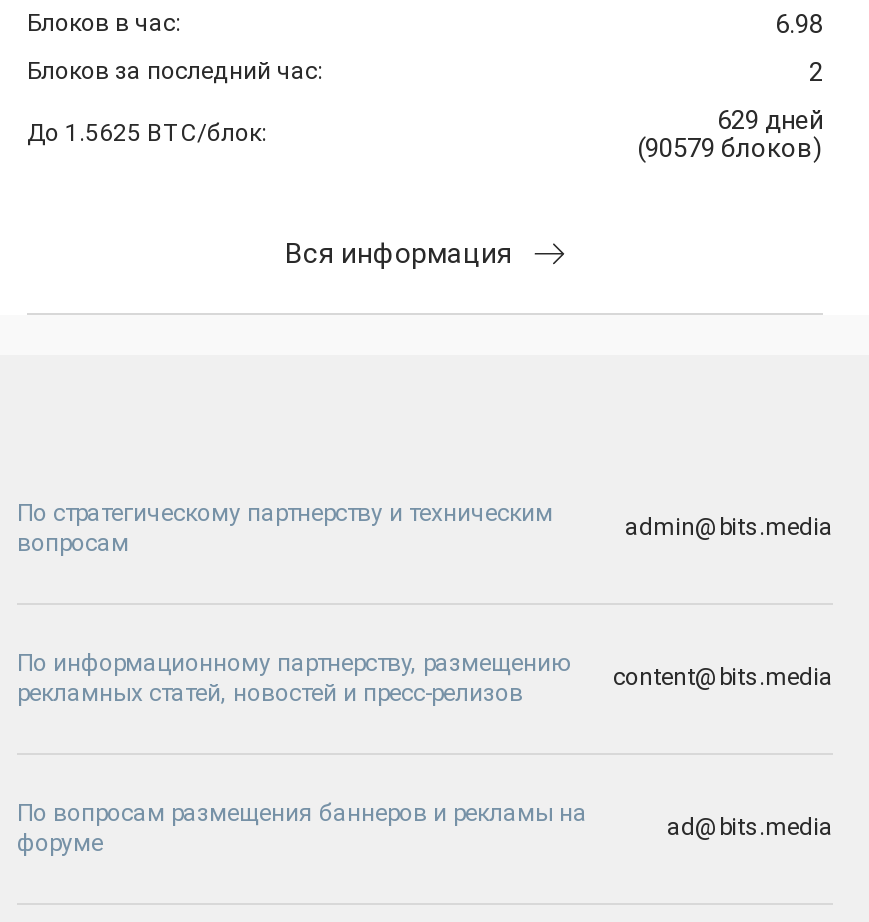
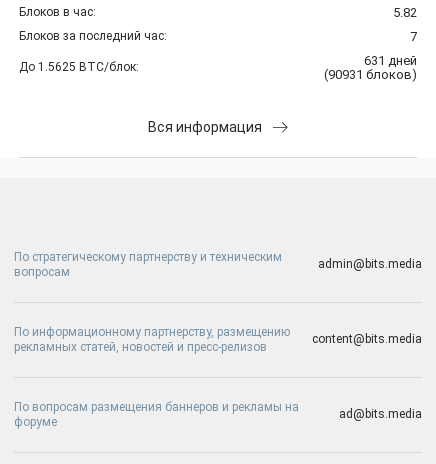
- 6.98
+ 5.82

- 2
+ 7

- 629 дней
+ 631 дней

- (90579 блоков)
+ (90931 блоков)
